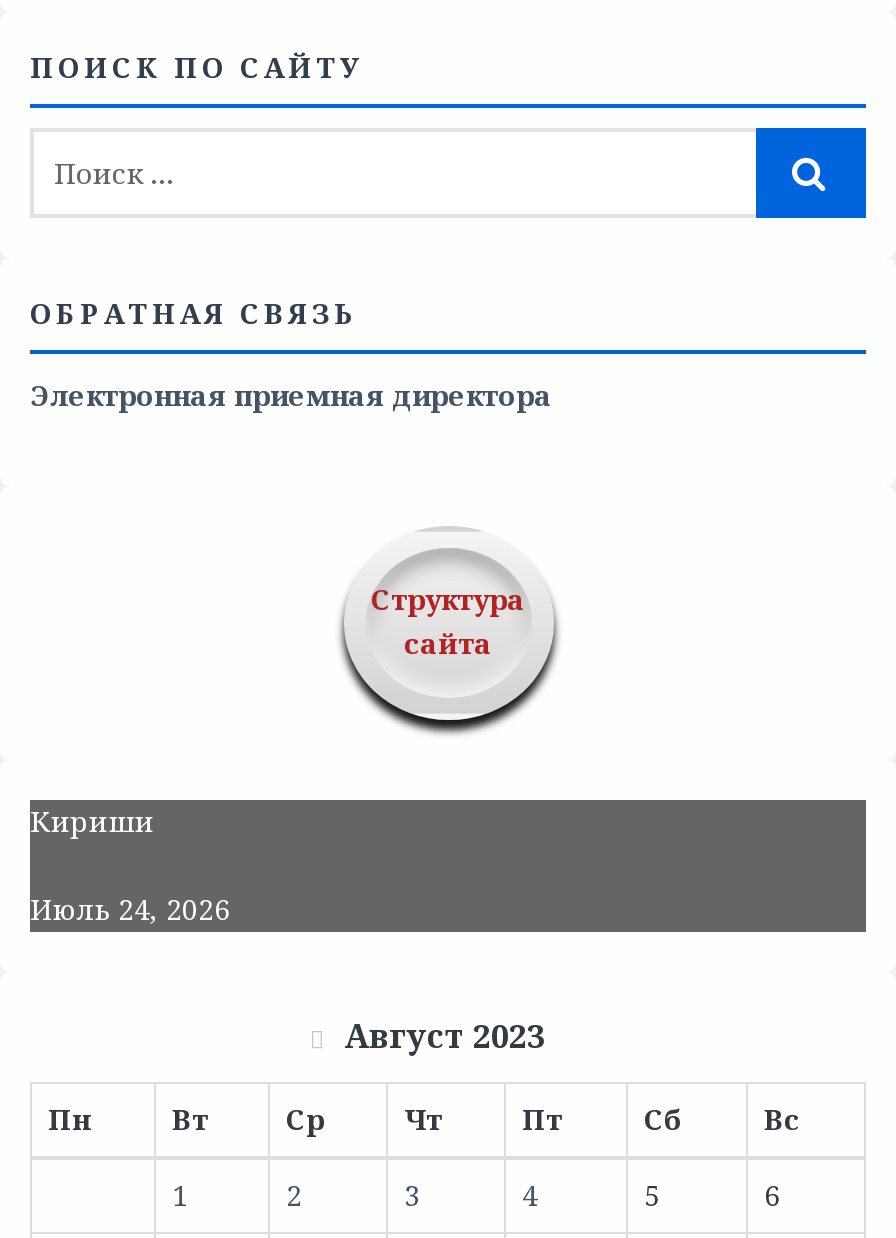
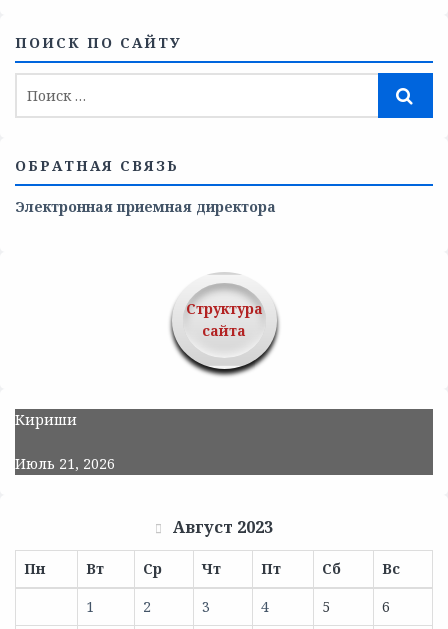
- Июль 24, 2026
+ Июль 21, 2026
